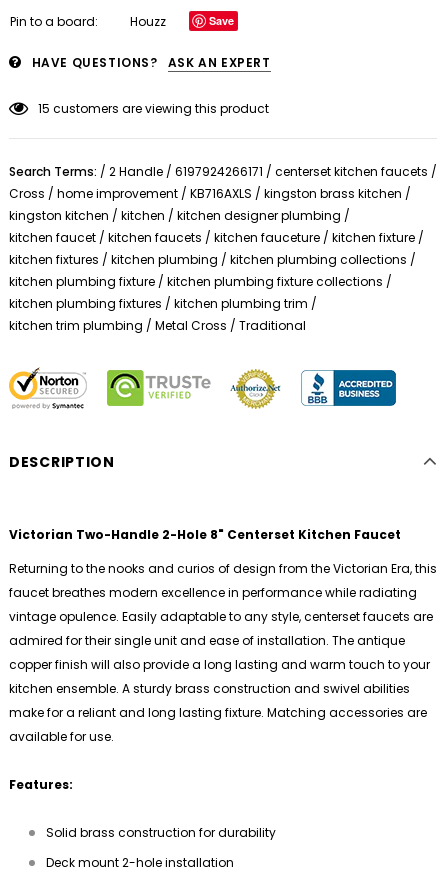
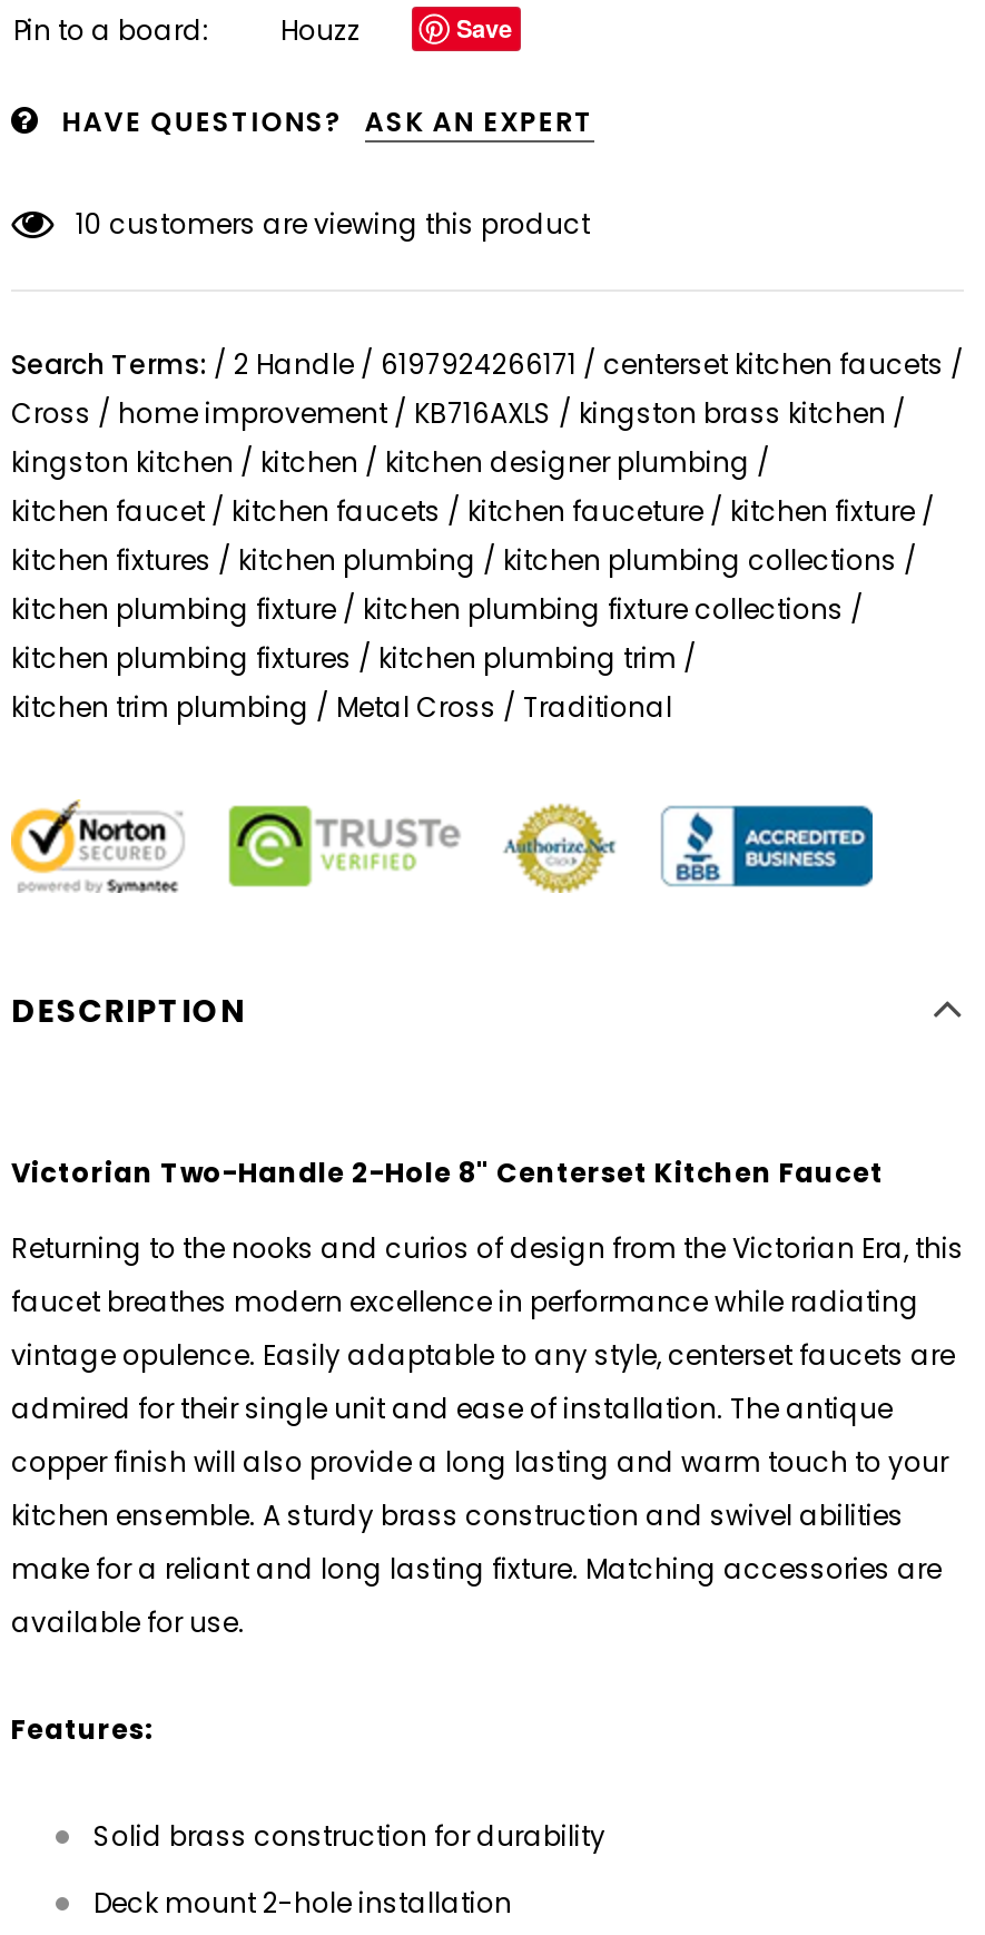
- 15 customers are viewing this product
+ 10 customers are viewing this product
